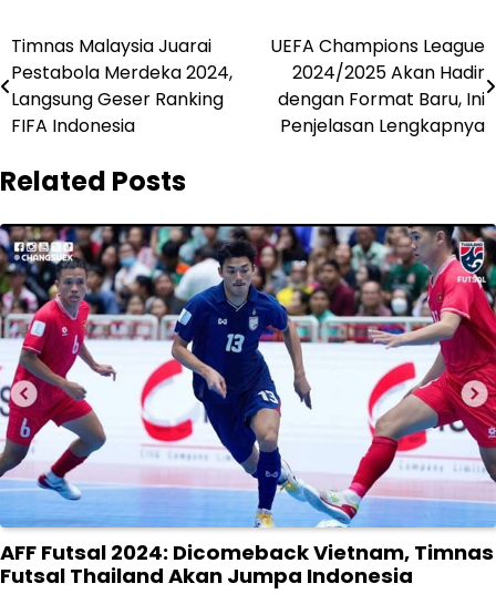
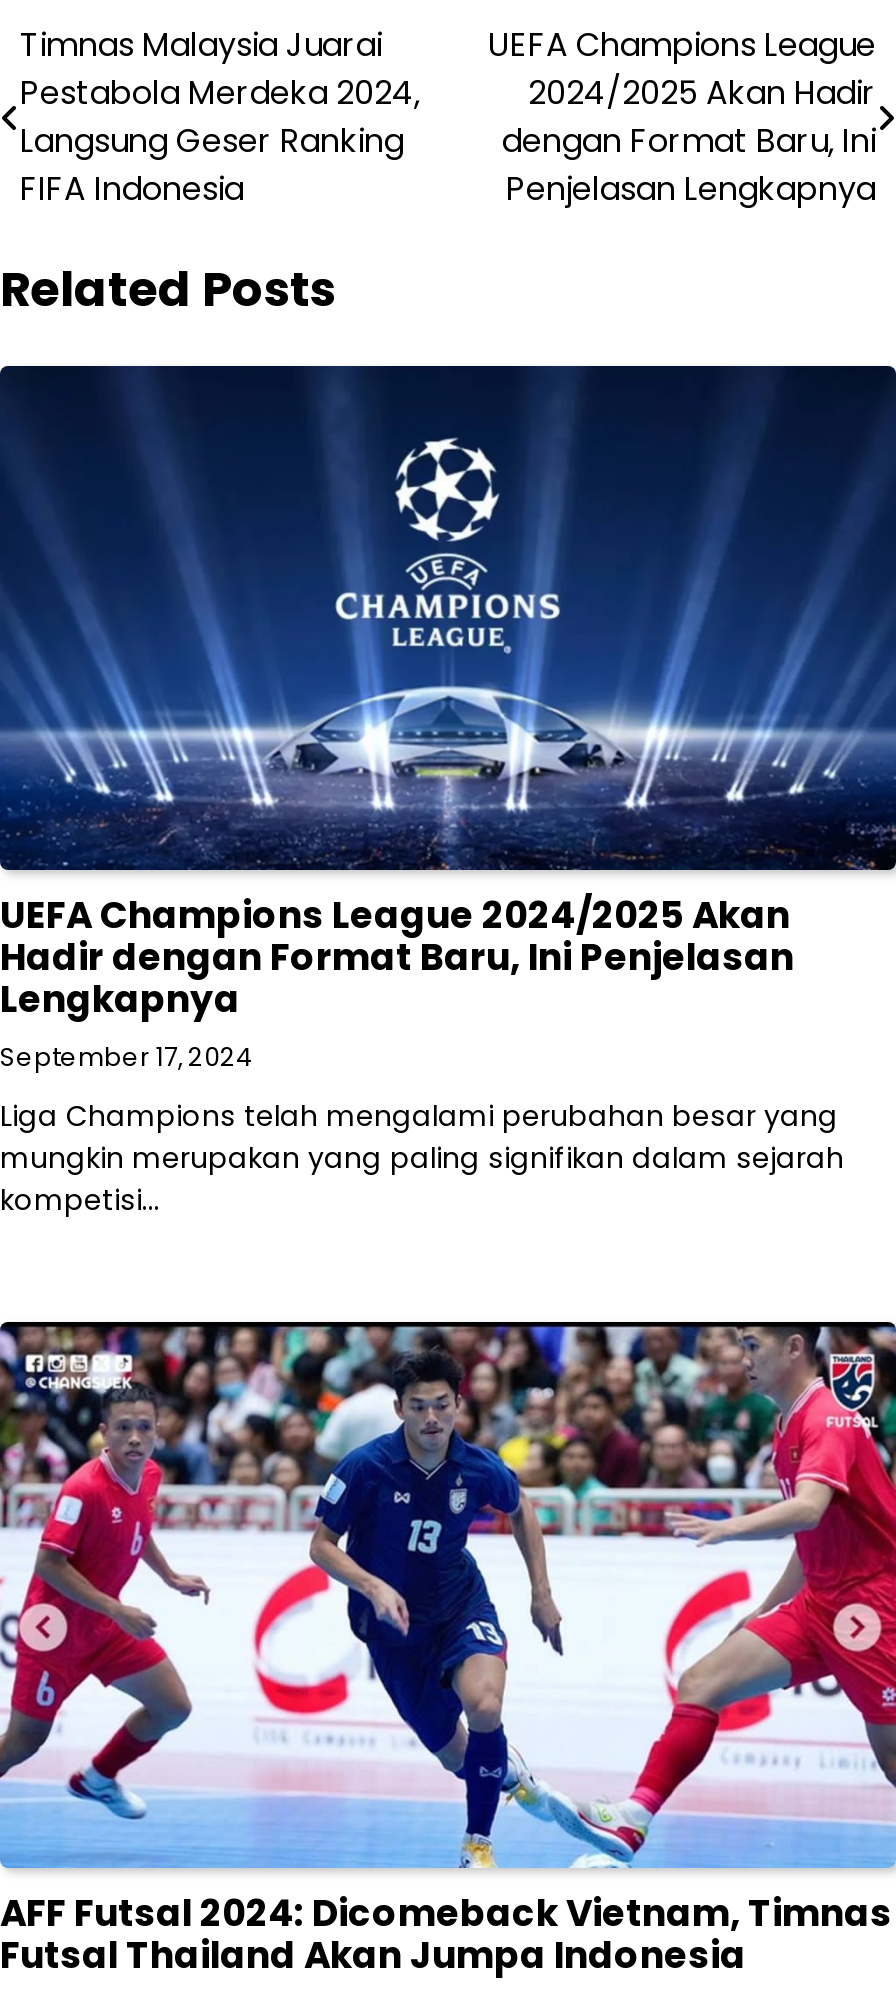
+ [image]
+ UEFA Champions League 2024/2025 Akan
+ Hadir dengan Format Baru, Ini Penjelasan
+ Lengkapnya
+ September 17, 2024
+ Liga Champions telah mengalami perubahan besar yang
+ mungkin merupakan yang paling signifikan dalam sejarah
+ kompetisi…
